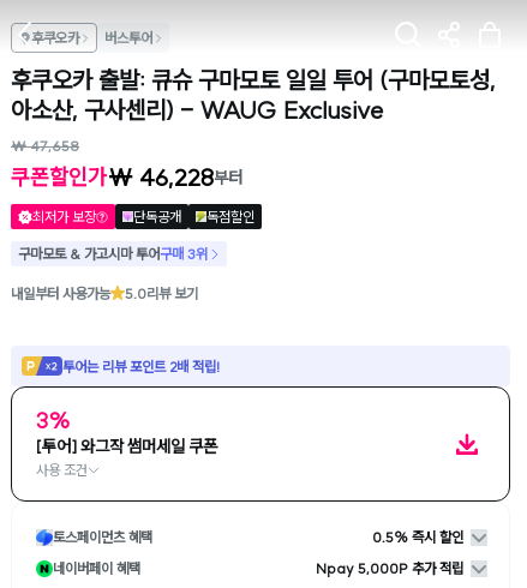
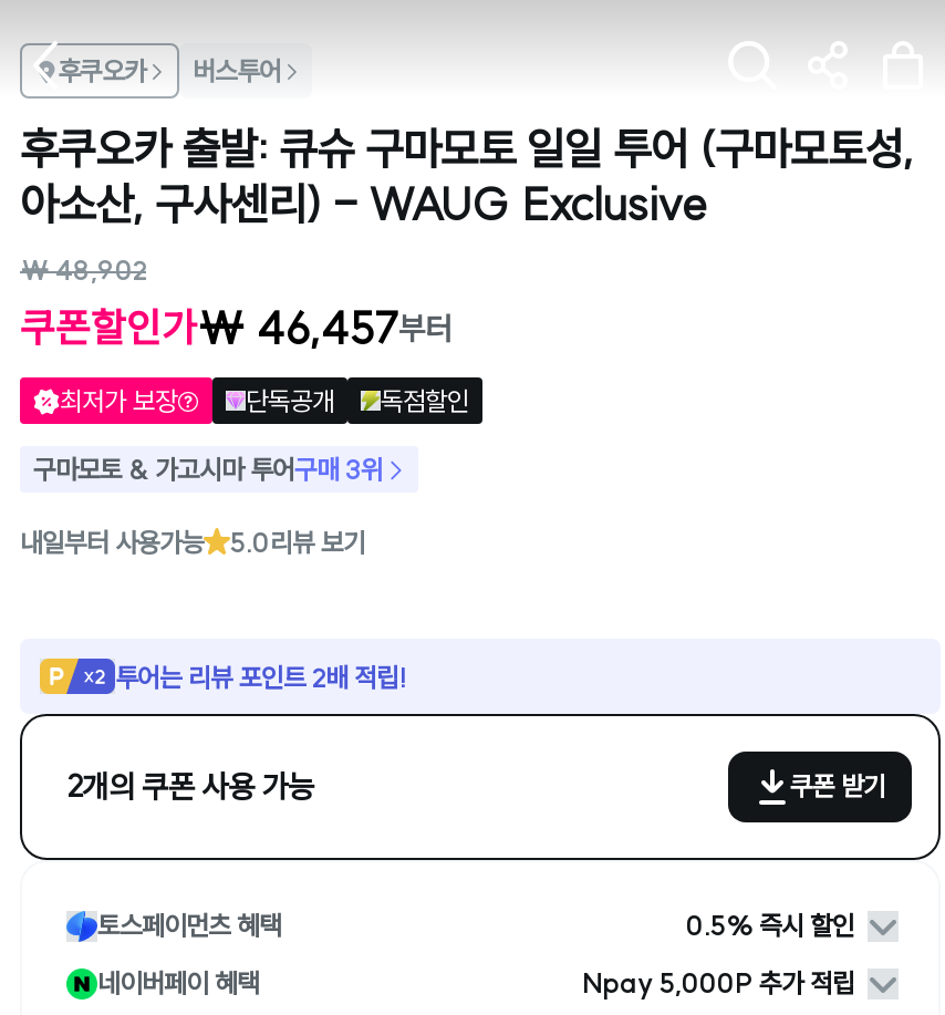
- ₩ 47,658
+ ₩ 48,902

- 쿠폰할인가₩ 46,228부터
+ 쿠폰할인가₩ 46,457부터

- 3%
- [투어] 와그작 썸머세일 쿠폰
- 사용 조건
+ 2개의 쿠폰 사용 가능
+ 쿠폰 받기
